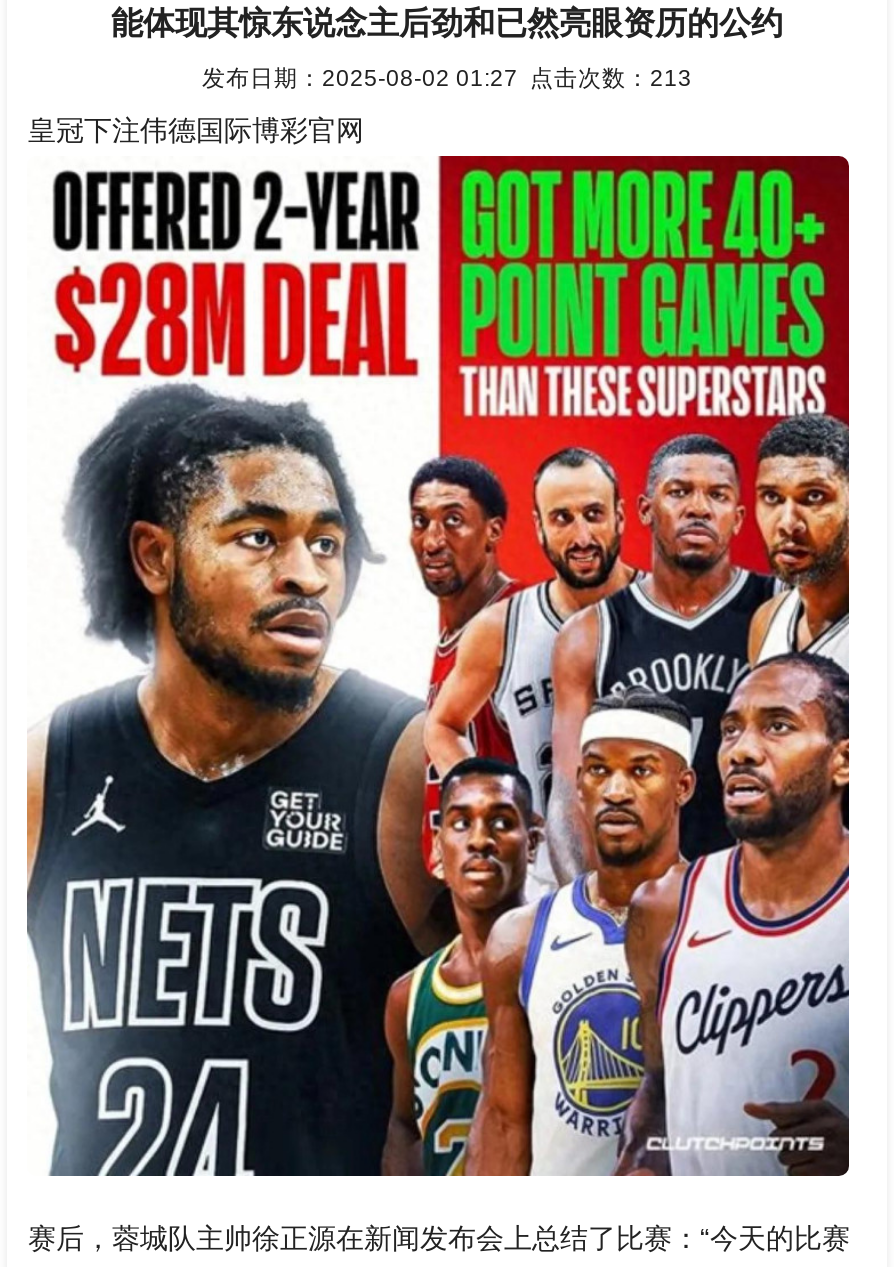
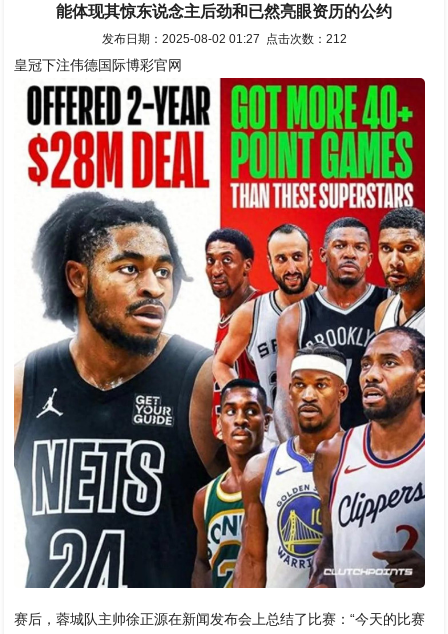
- 发布日期：2025-08-02 01:27 点击次数：213
+ 发布日期：2025-08-02 01:27 点击次数：212
